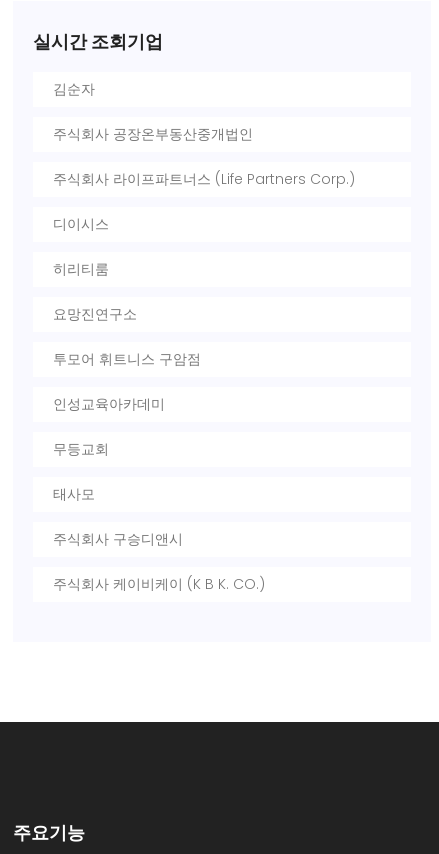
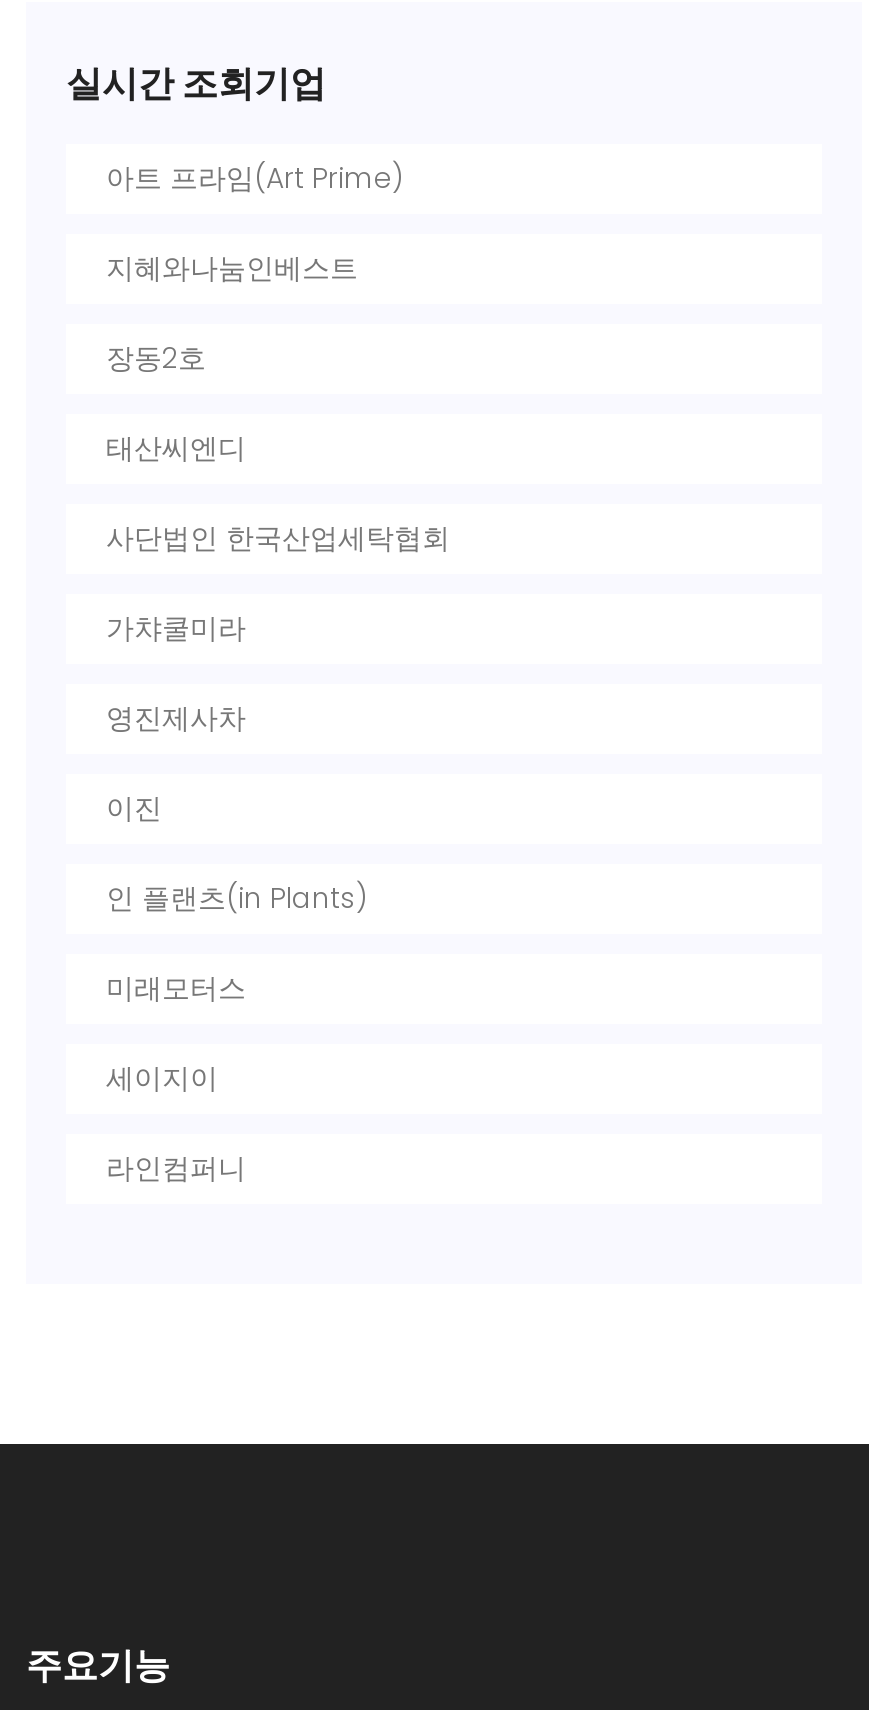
- 김순자
+ 아트 프라임(Art Prime)

- 주식회사 공장온부동산중개법인
+ 지혜와나눔인베스트

- 주식회사 라이프파트너스 (Life Partners Corp.)
+ 장동2호

- 디이시스
+ 태산씨엔디

- 히리티룸
+ 사단법인 한국산업세탁협회

- 요망진연구소
+ 가챠쿨미라

- 투모어 휘트니스 구암점
+ 영진제사차

- 인성교육아카데미
+ 이진

- 무등교회
+ 인 플랜츠(in Plants)

- 태사모
+ 미래모터스

- 주식회사 구승디앤시
+ 세이지이

- 주식회사 케이비케이 (K B K. CO.)
+ 라인컴퍼니
